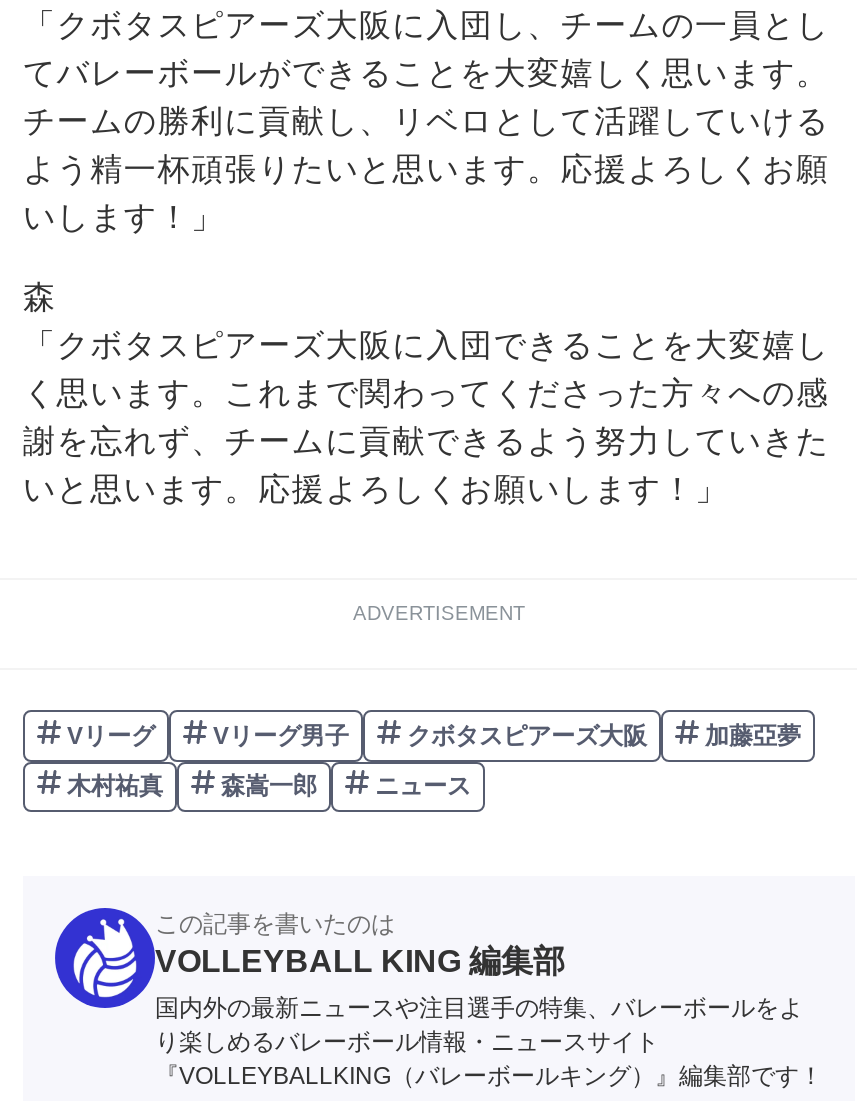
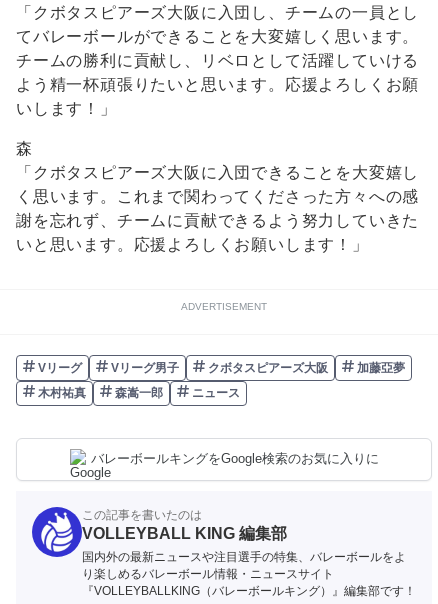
+ バレーボールキングをGoogle検索のお気に入りに
